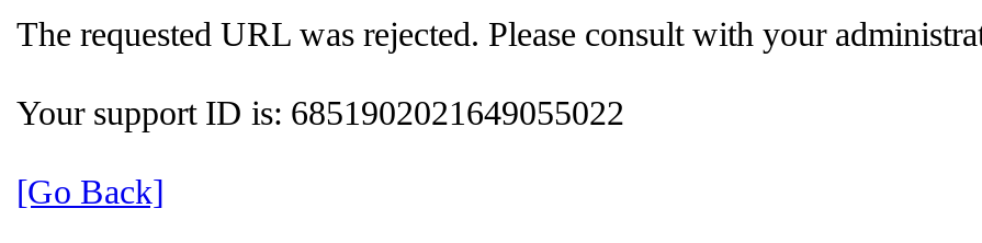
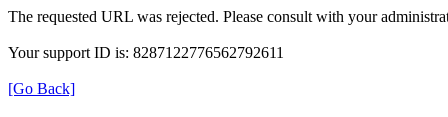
- Your support ID is: 6851902021649055022
+ Your support ID is: 8287122776562792611
